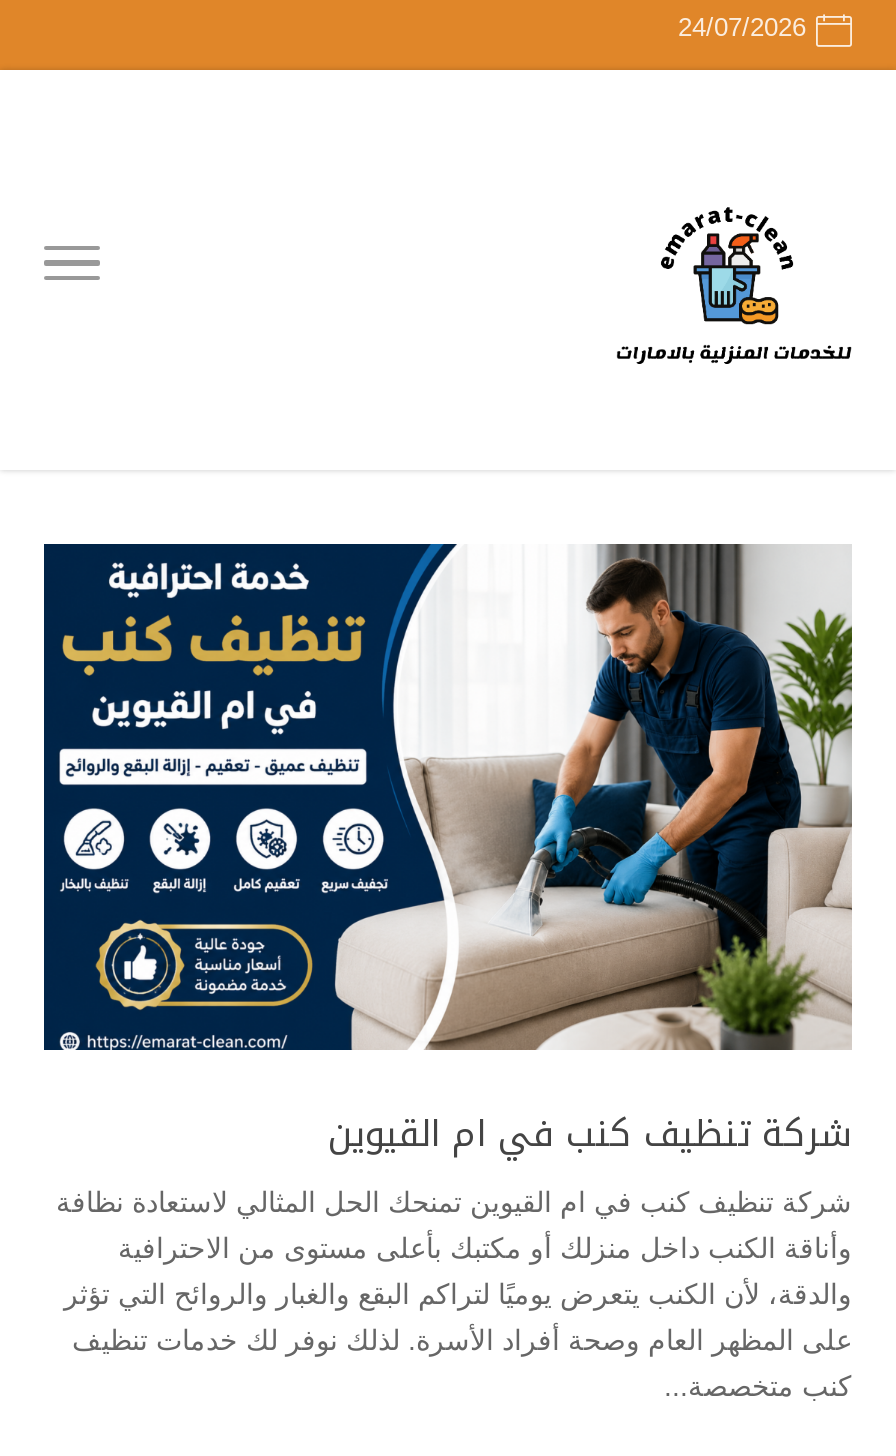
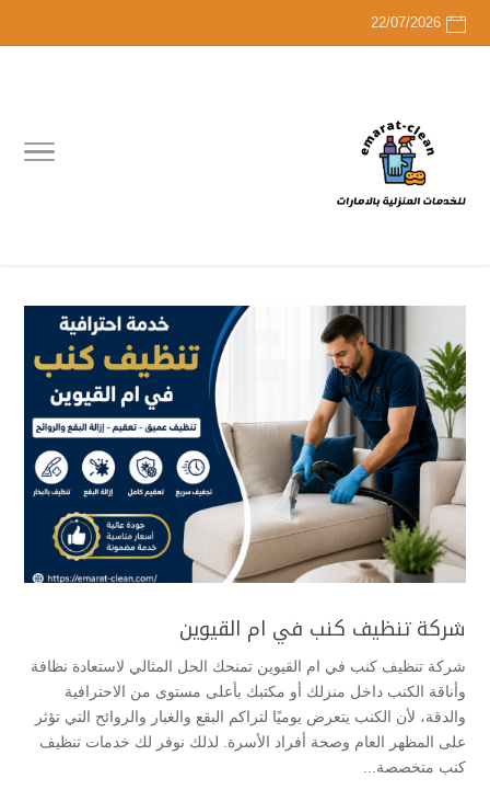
- 24/07/2026
+ 22/07/2026
